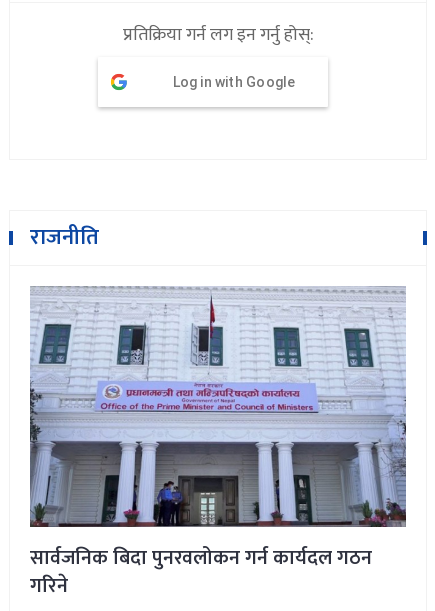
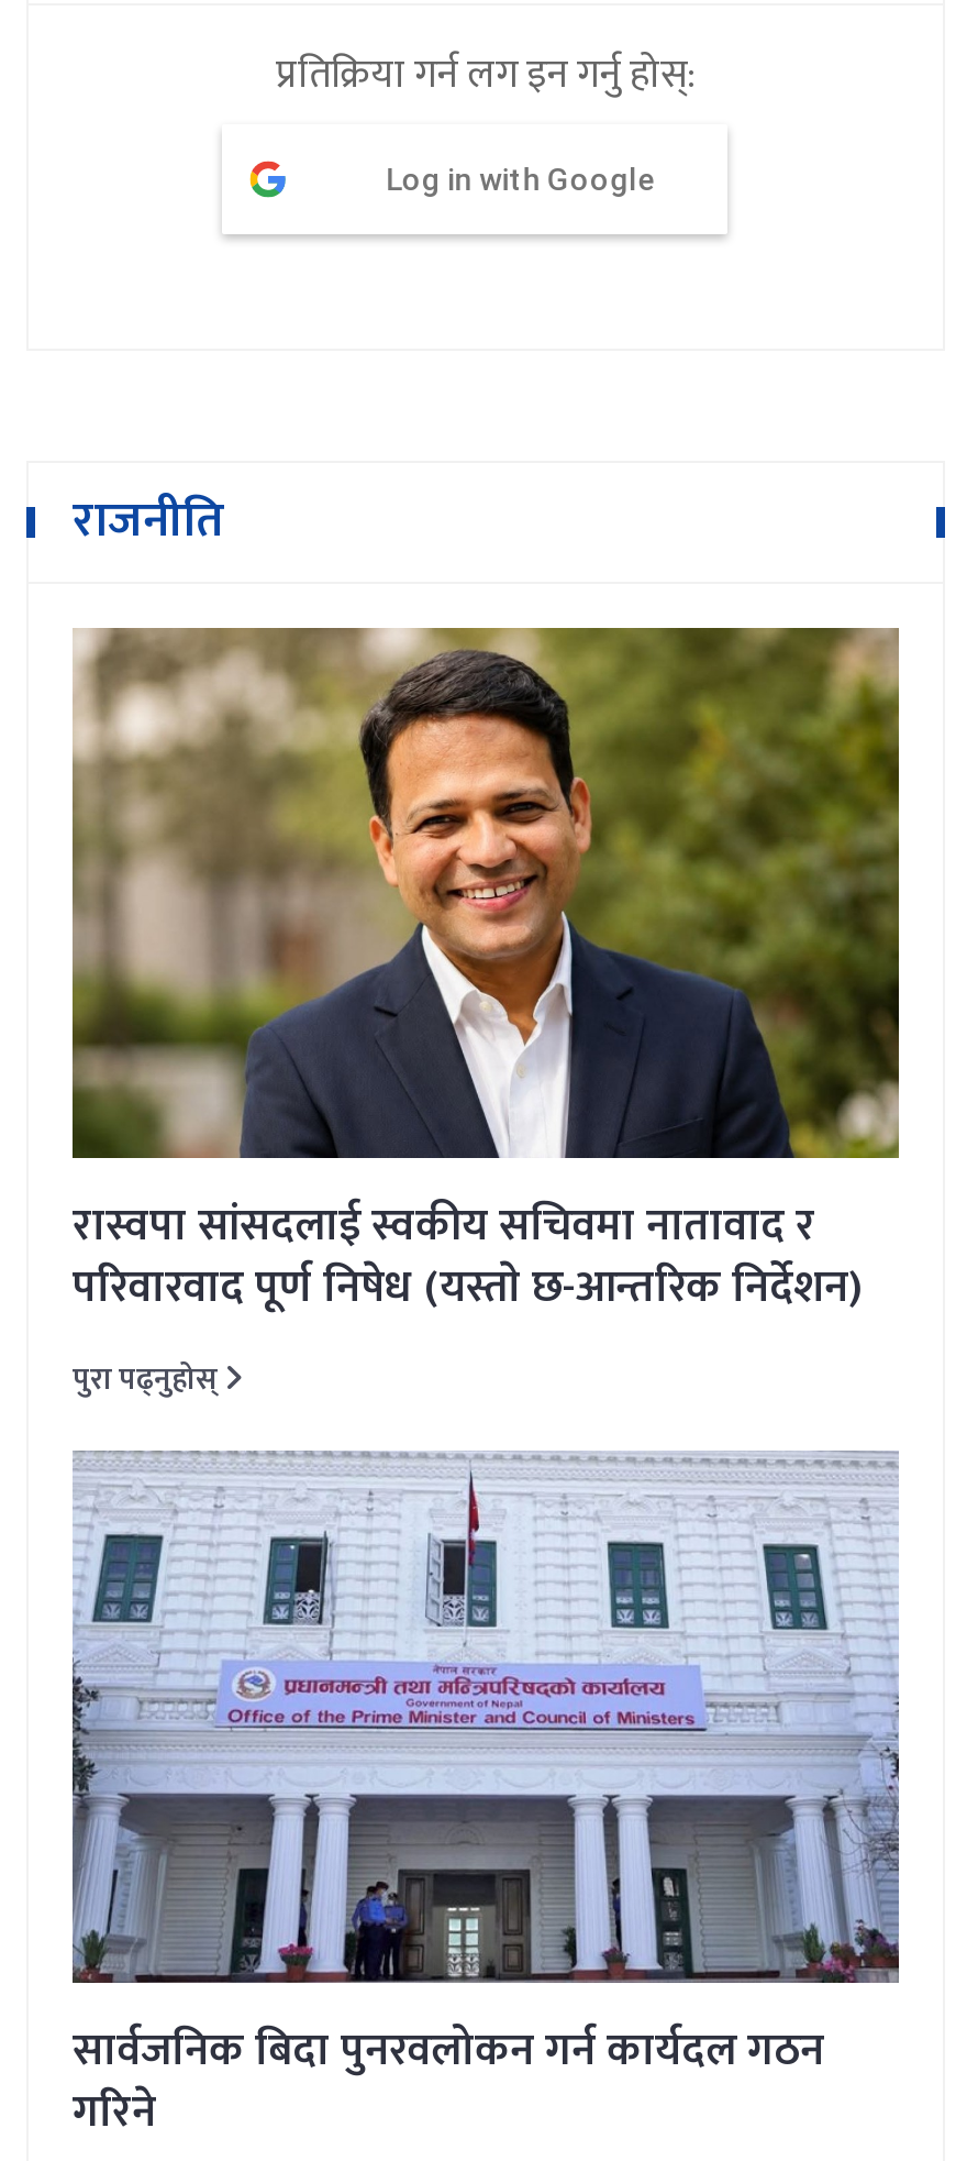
+ [image]
+ रास्वपा सांसदलाई स्वकीय सचिवमा नातावाद र
+ परिवारवाद पूर्ण निषेध (यस्ताे छ-आन्तरिक निर्देशन)
+ पुरा पढ्नुहोस्
